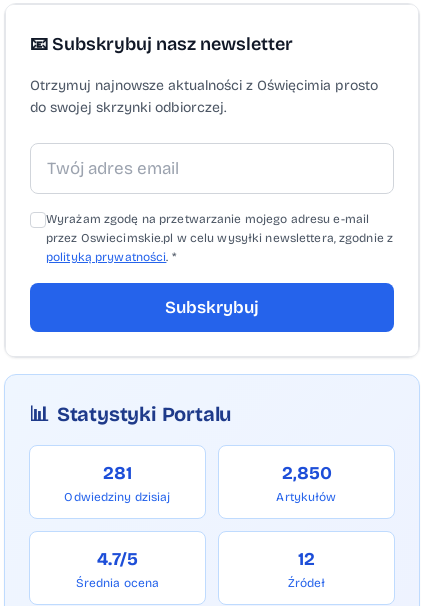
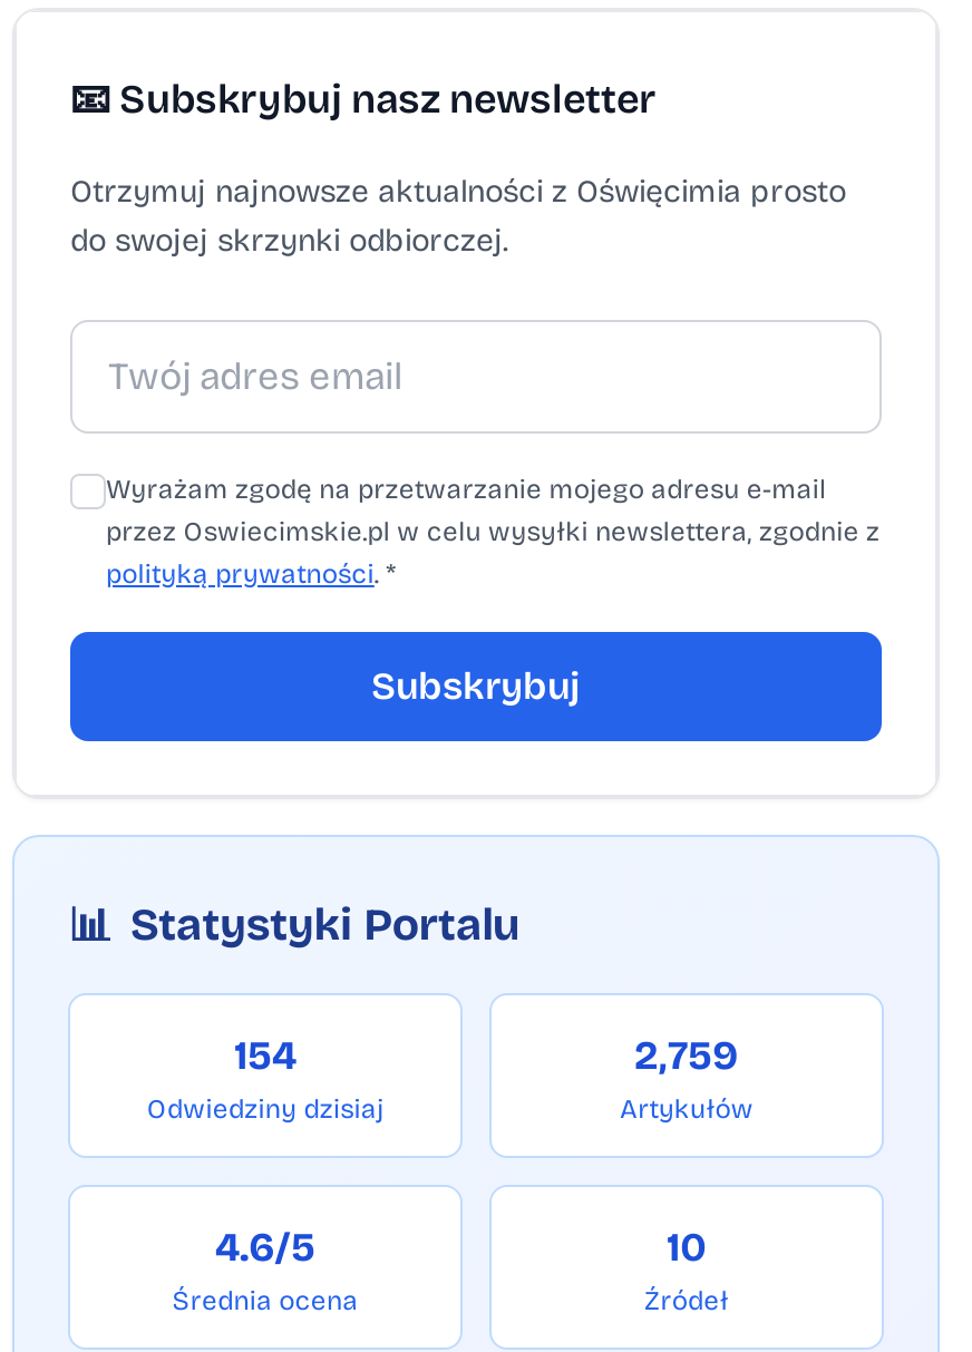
- 281
+ 154

- 2,850
+ 2,759

- 4.7/5
+ 4.6/5

- 12
+ 10
